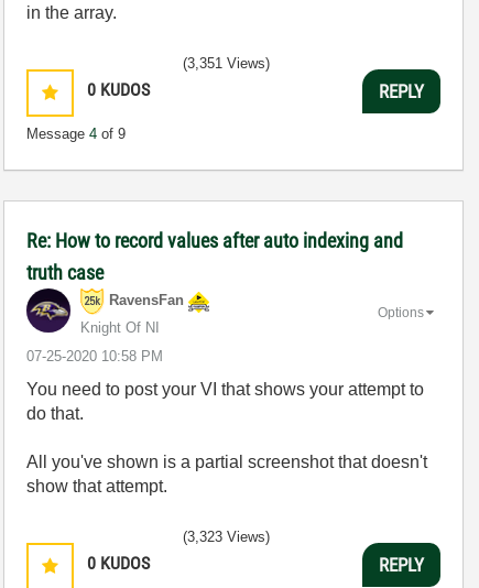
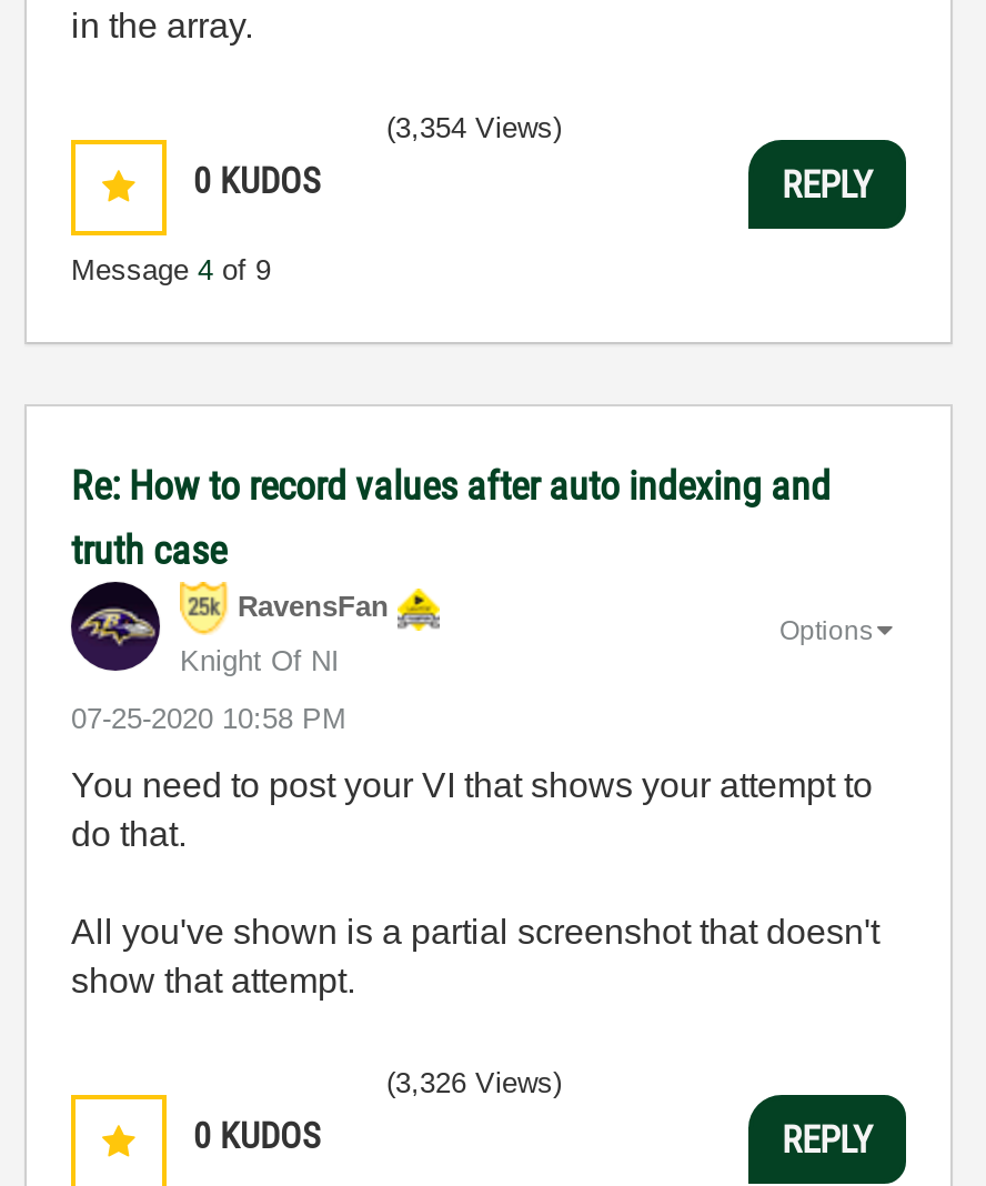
- (3,351 Views)
+ (3,354 Views)

- (3,323 Views)
+ (3,326 Views)
